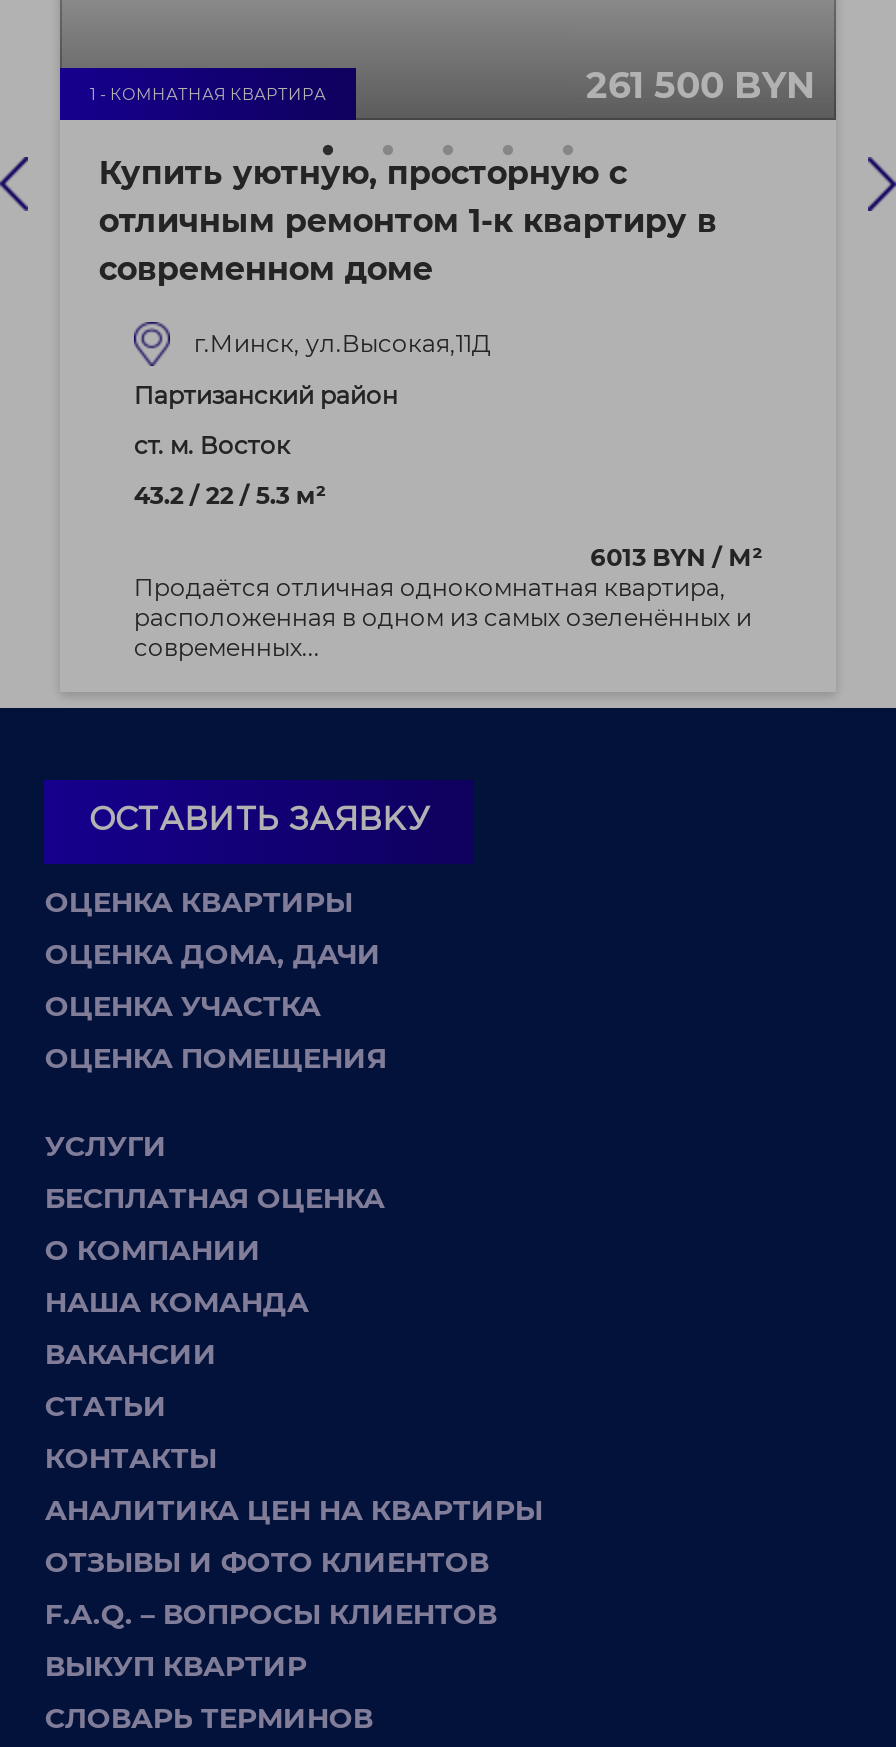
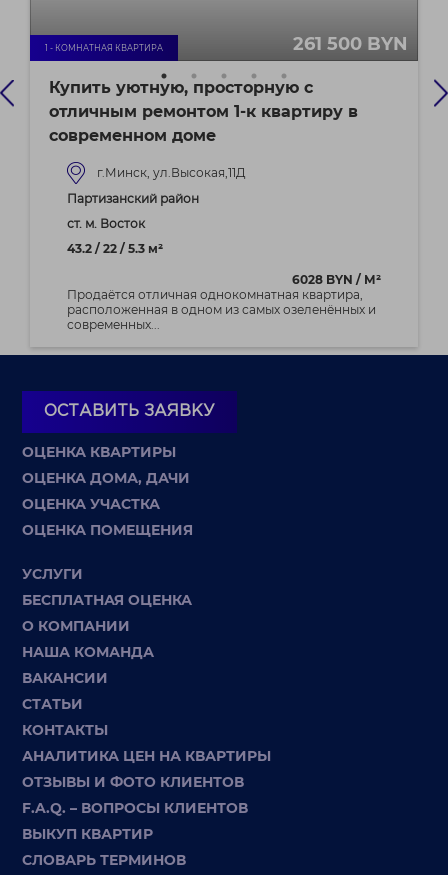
- 6013 BYN / М²
+ 6028 BYN / М²
